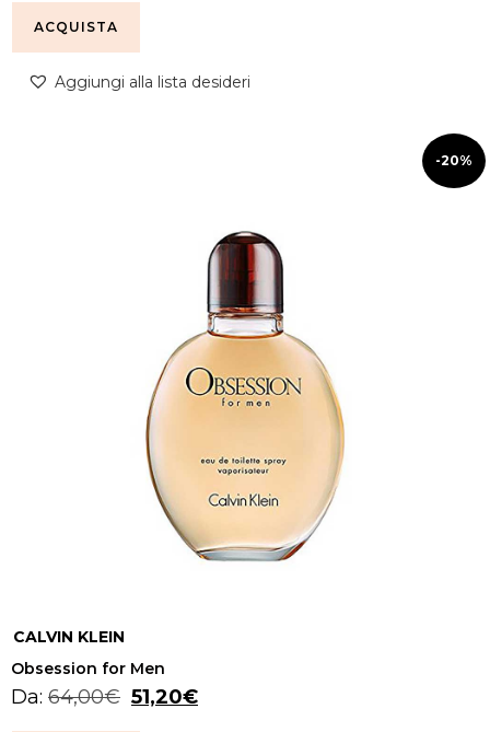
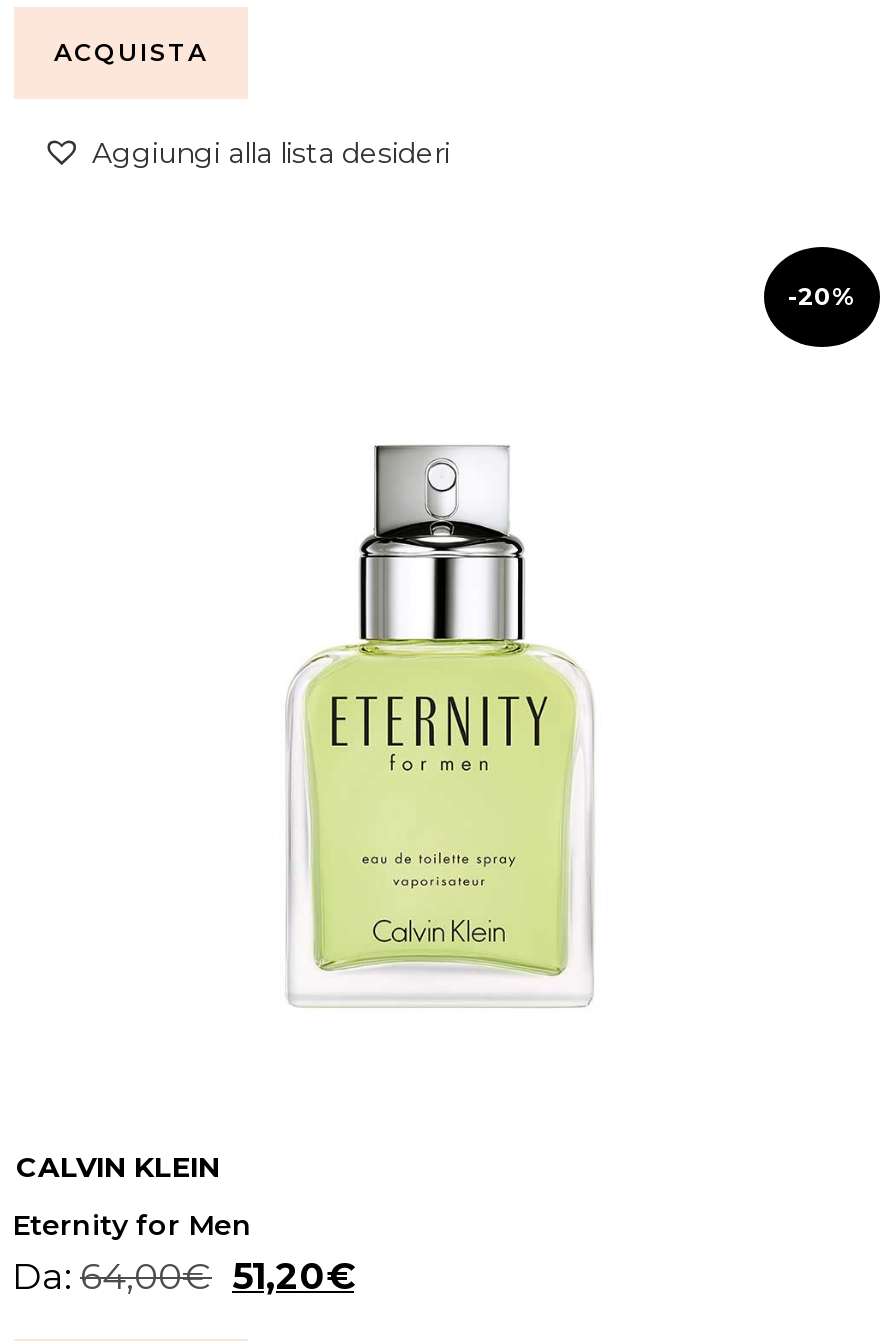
- [image]
+ [image]

- Obsession for Men
+ Eternity for Men
